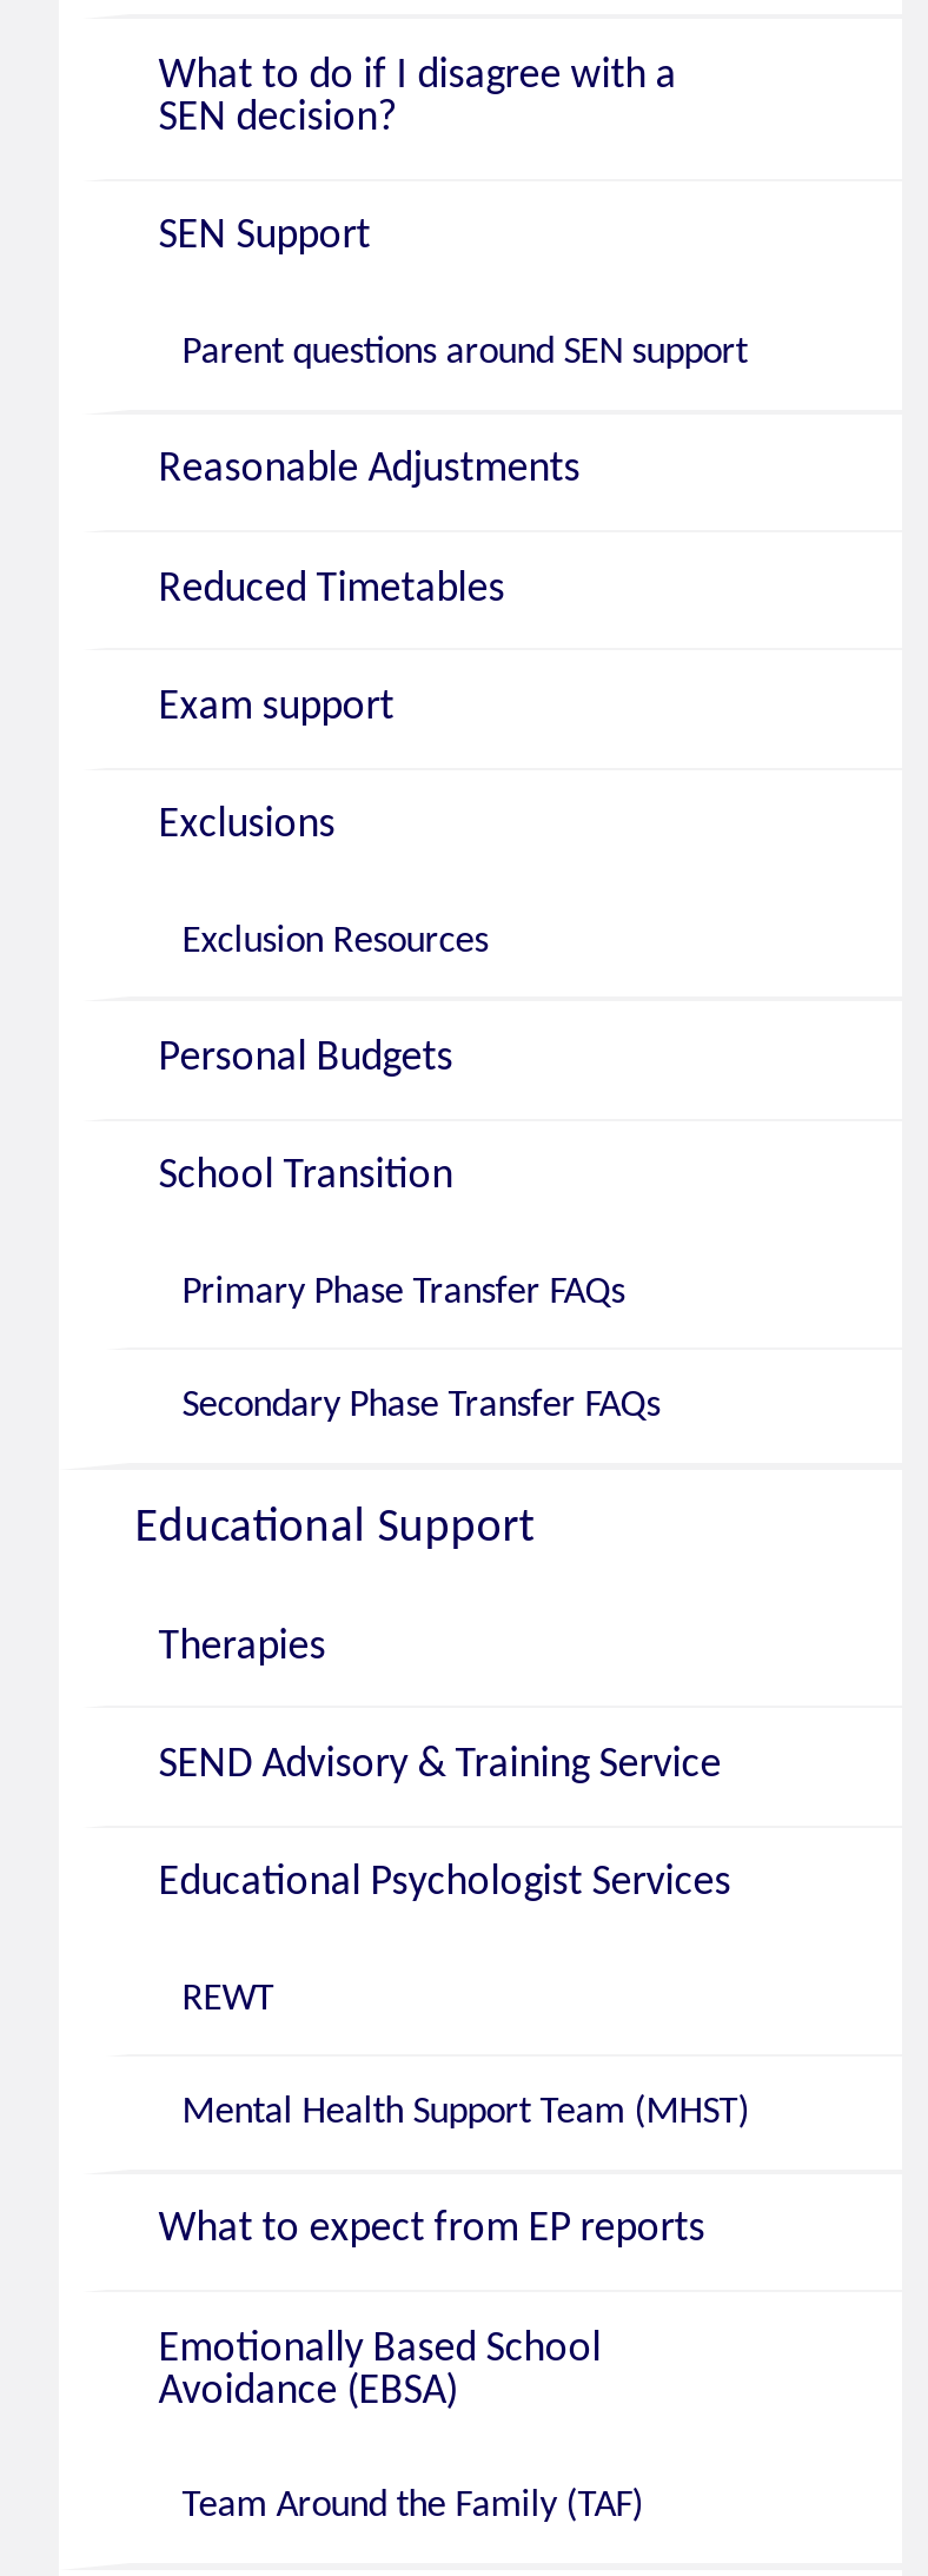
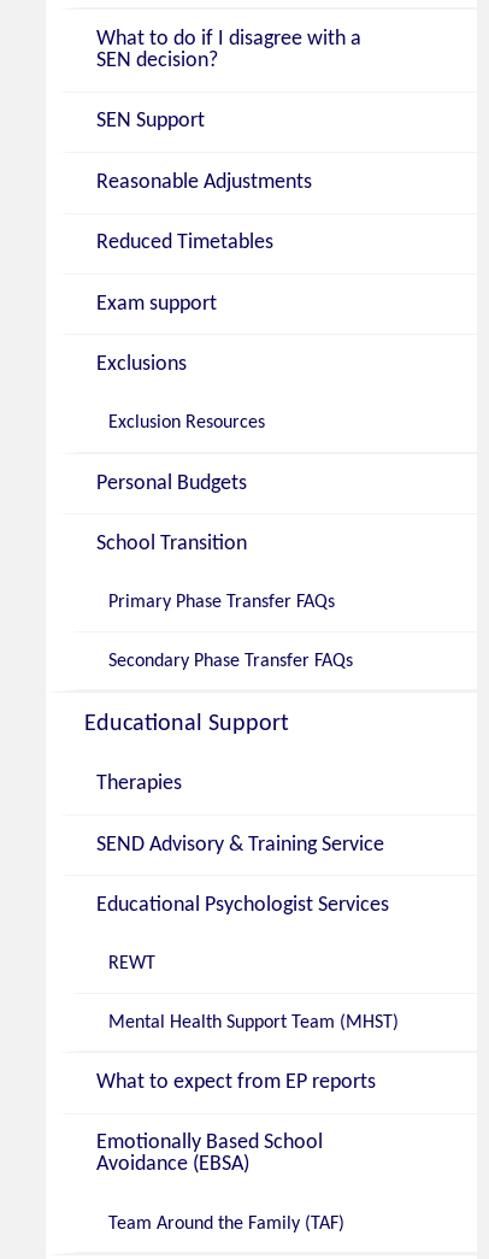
- Parent questions around SEN support
